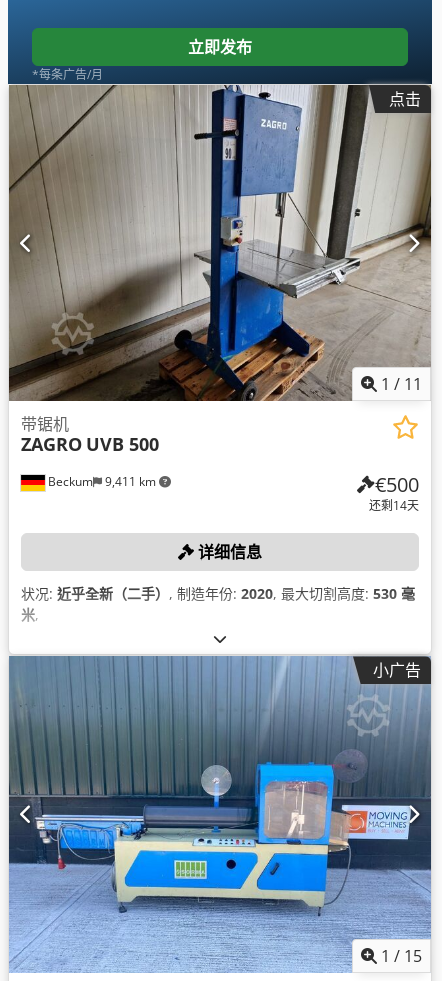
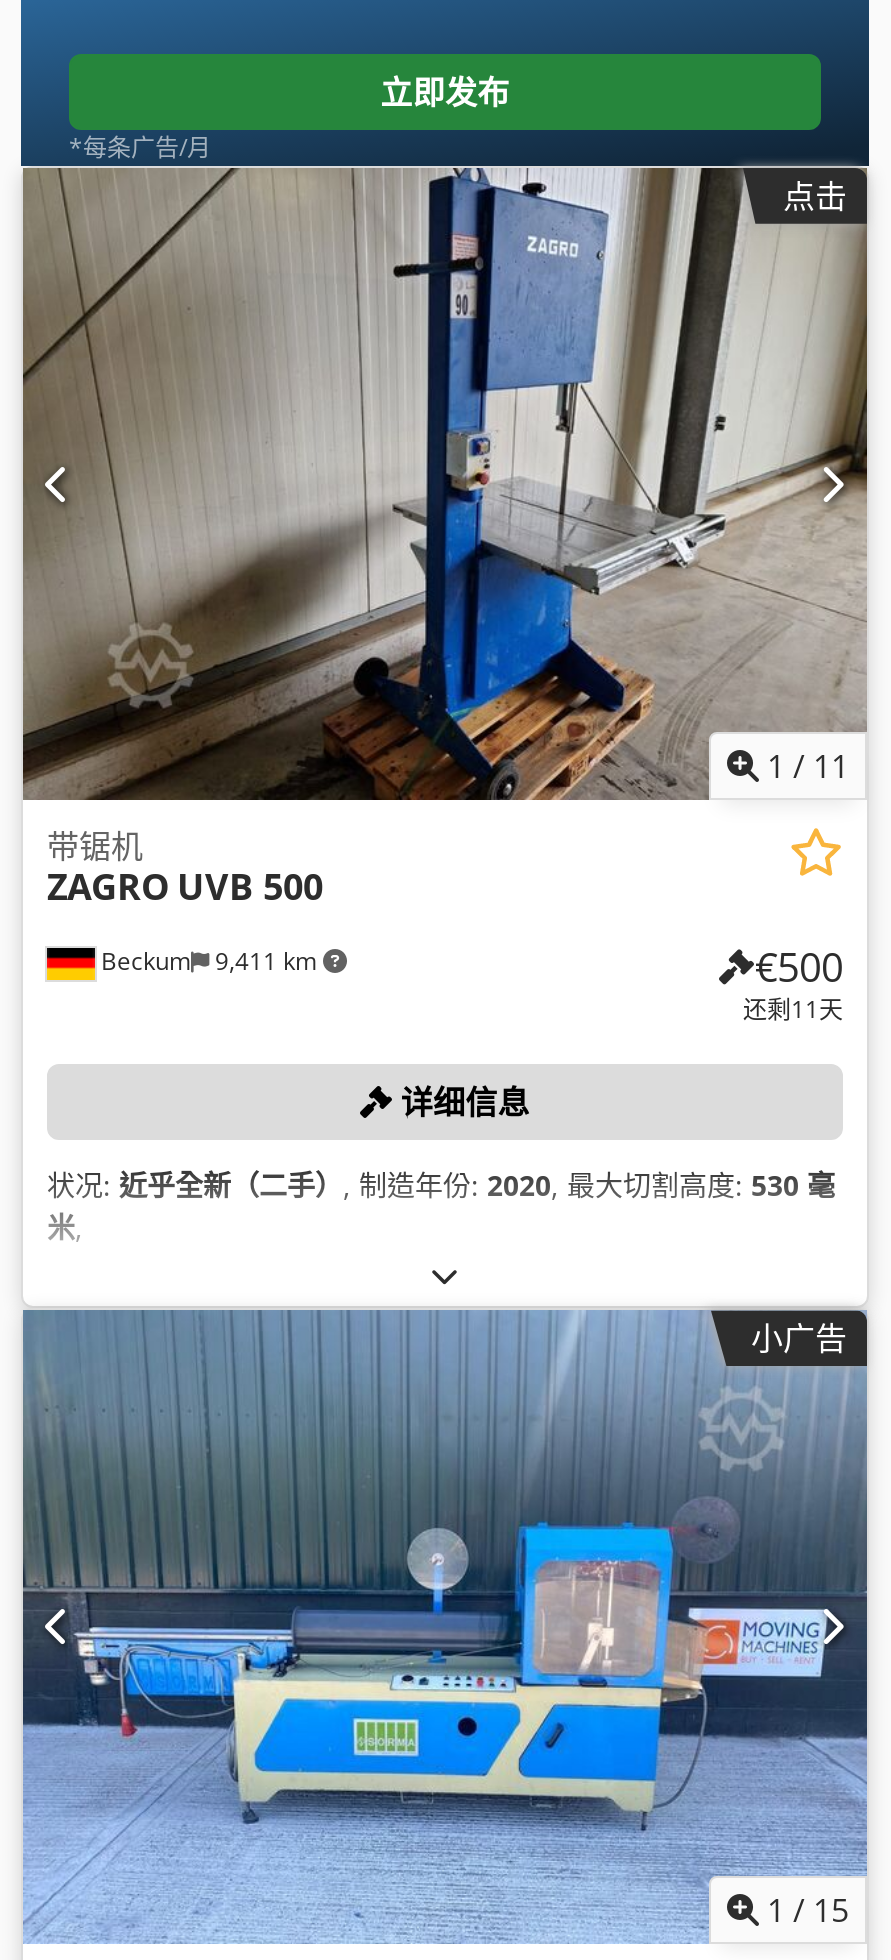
- 还剩14天
+ 还剩11天
